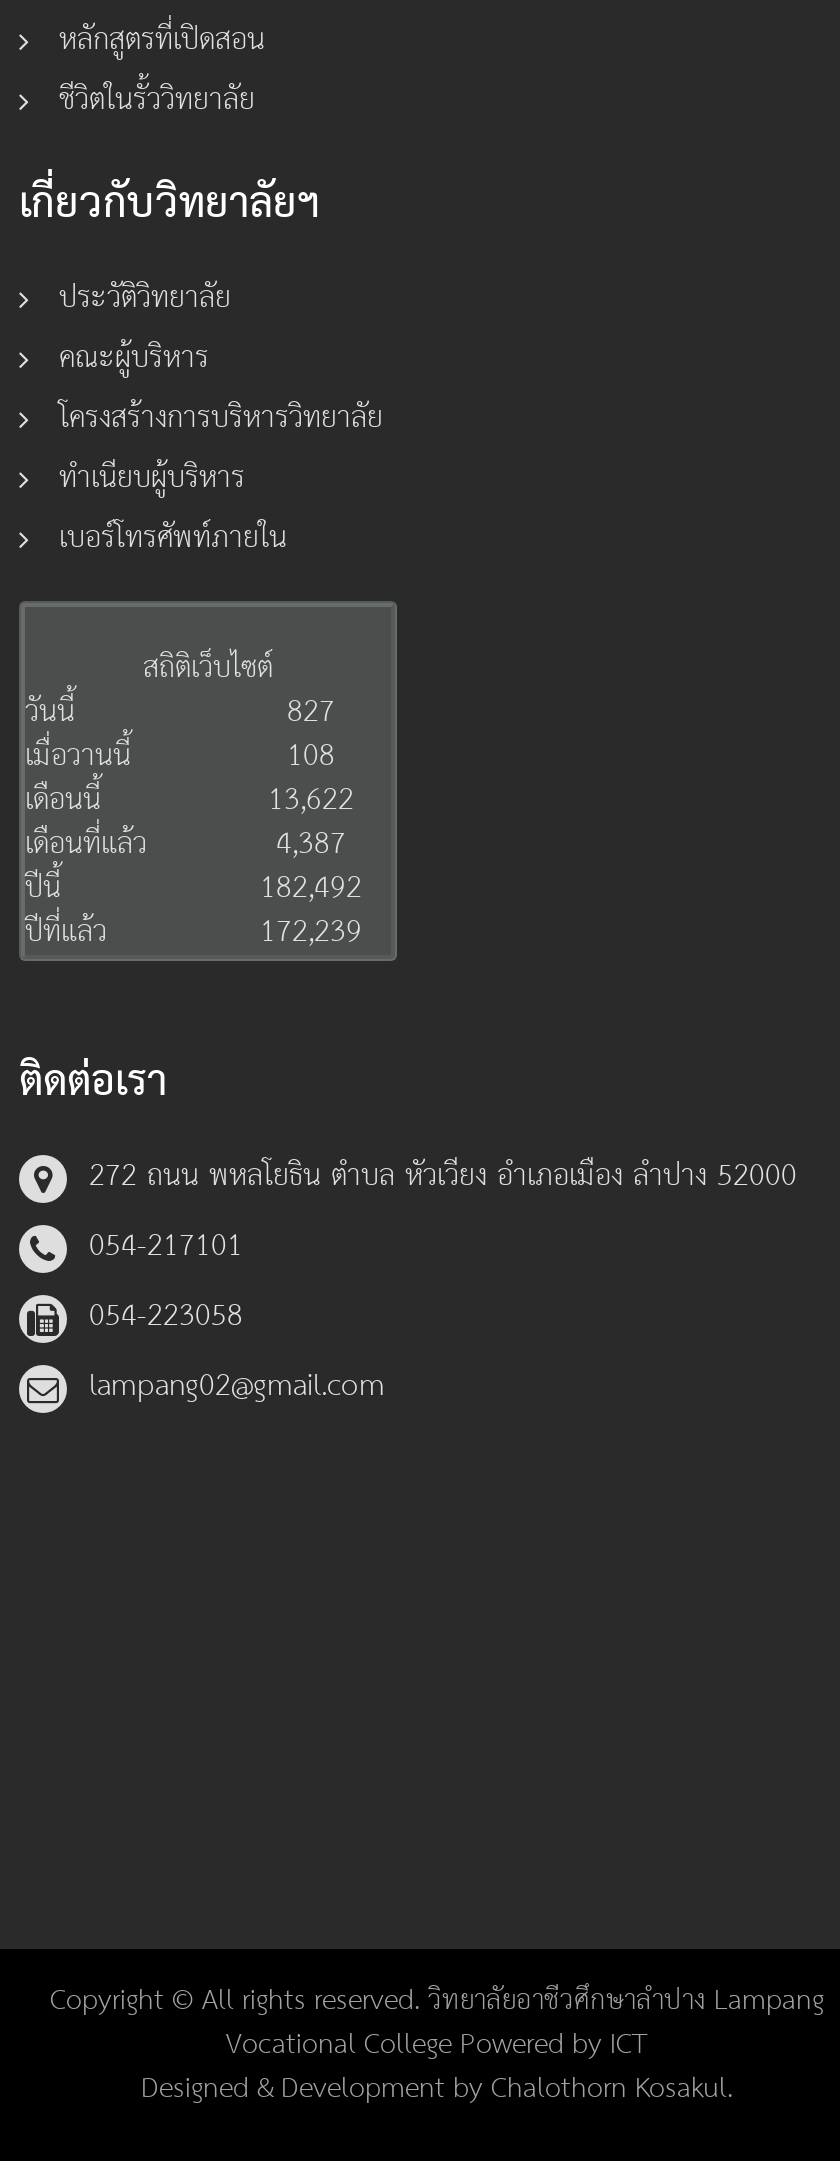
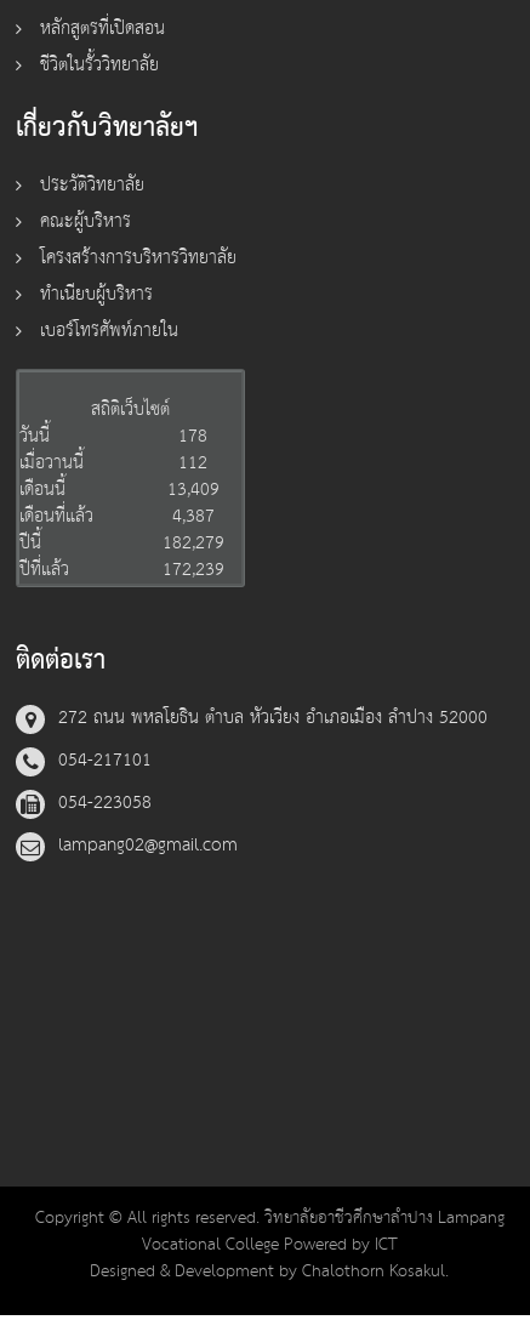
- 827
+ 178

- 108
+ 112

- 13,622
+ 13,409

- 182,492
+ 182,279
